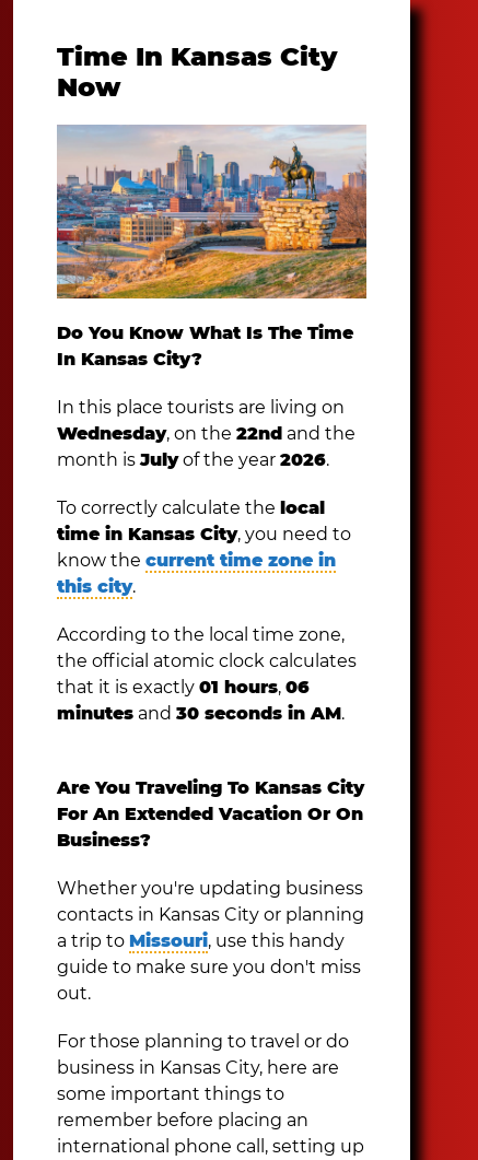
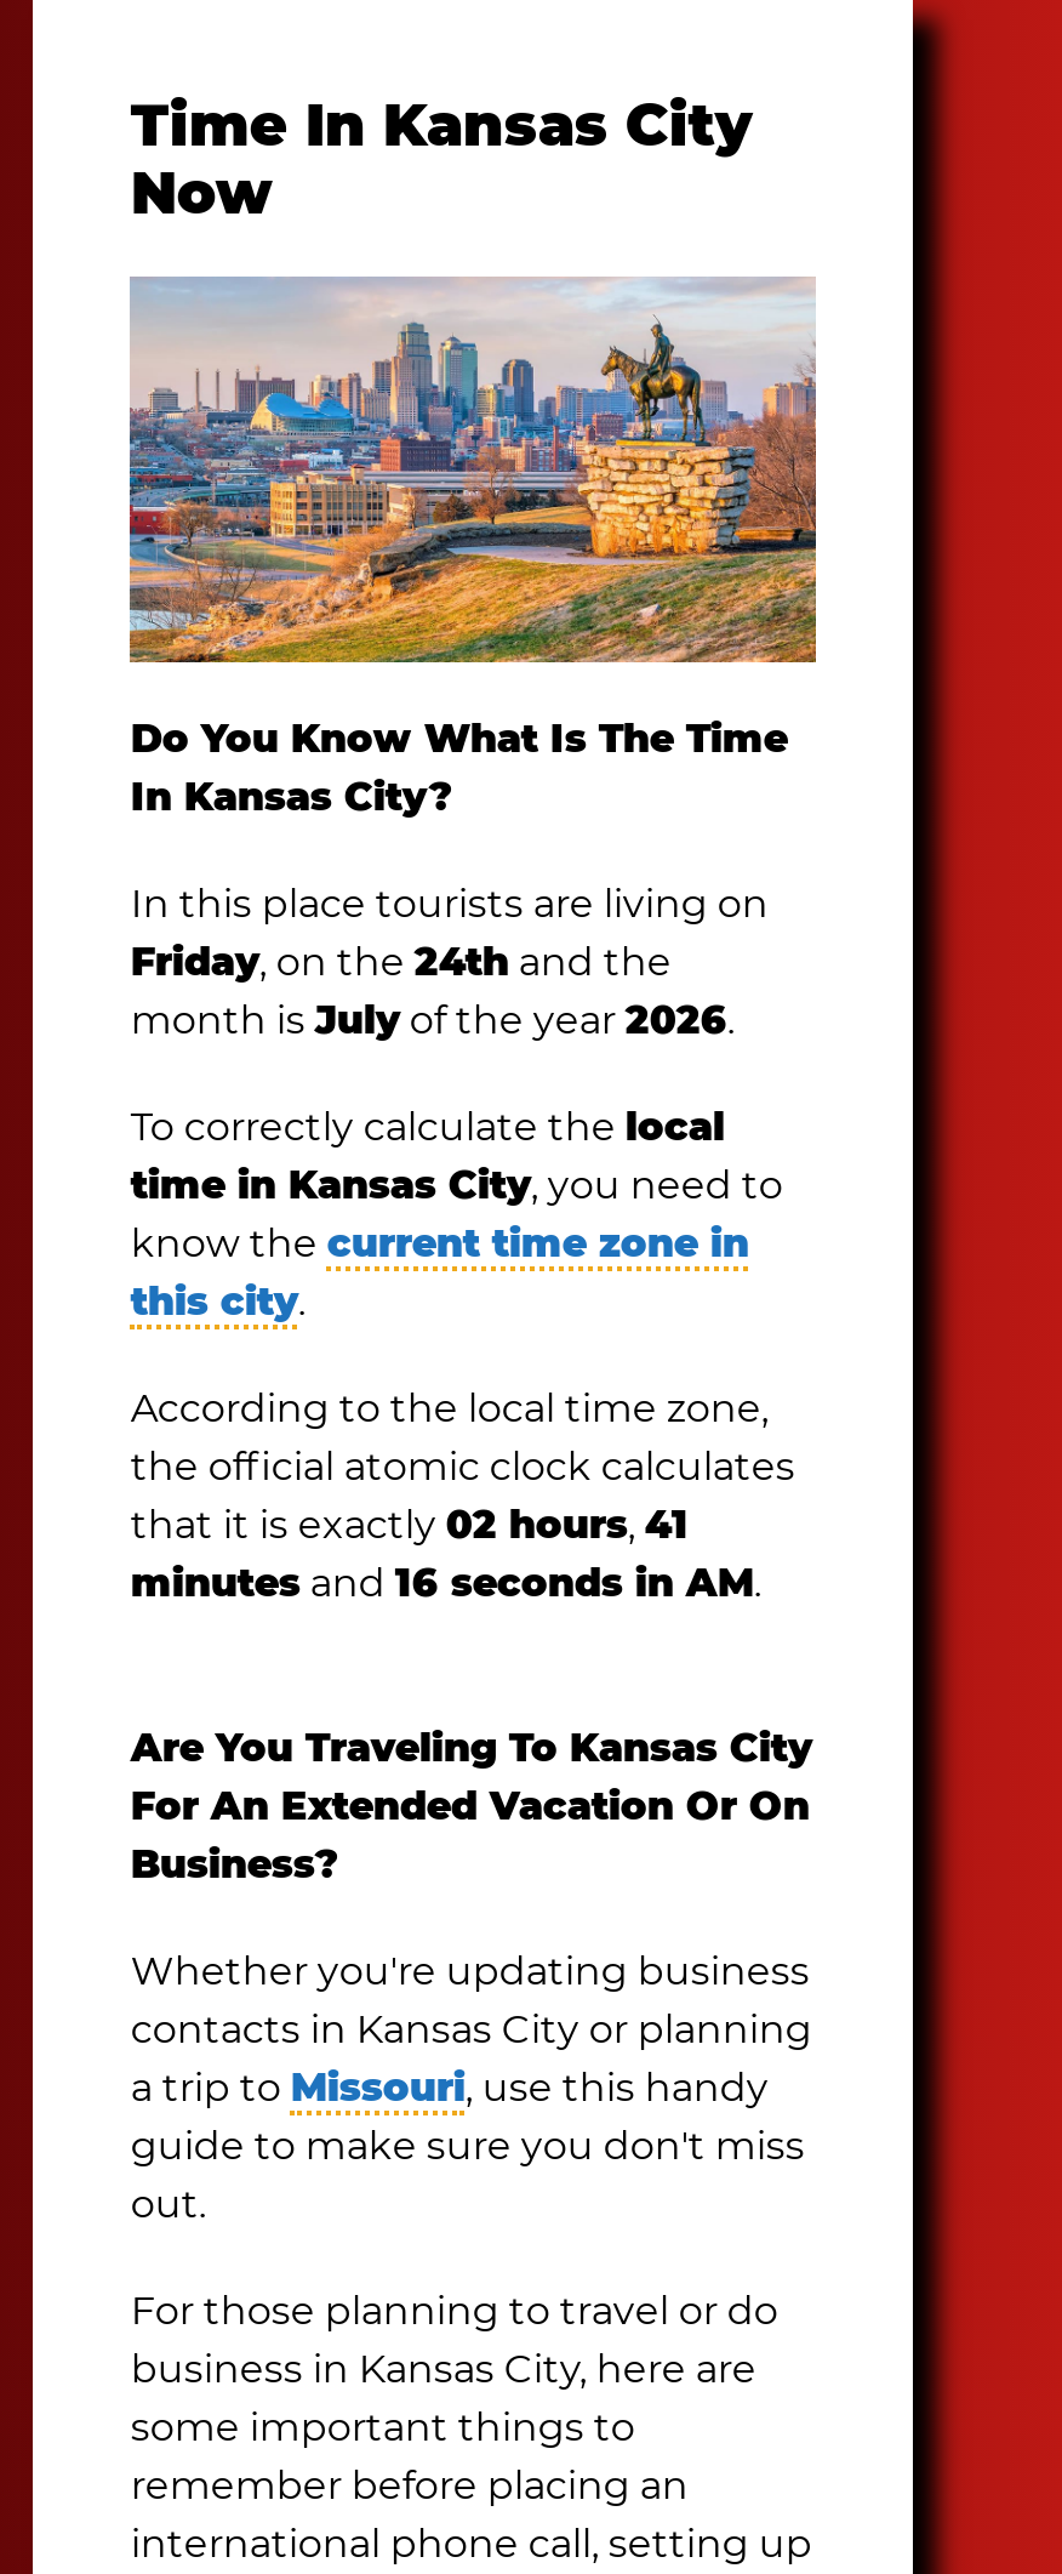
- Wednesday, on the 22nd and the
+ Friday, on the 24th and the

- that it is exactly 01 hours, 06
+ that it is exactly 02 hours, 41

- minutes and 30 seconds in AM.
+ minutes and 16 seconds in AM.
